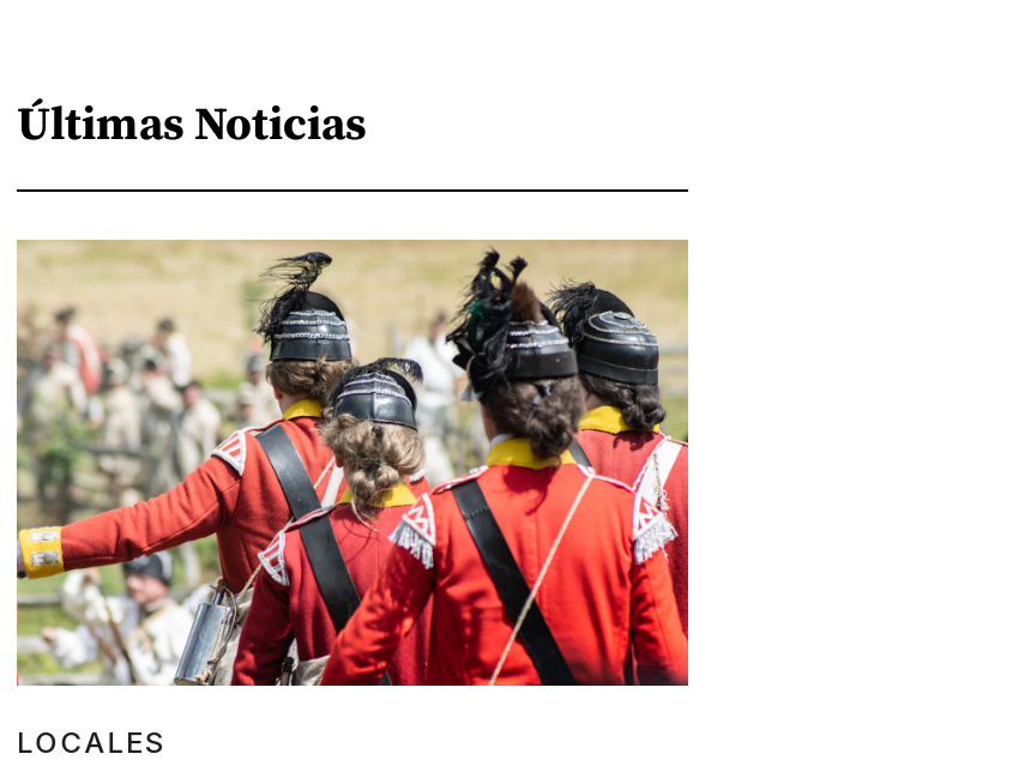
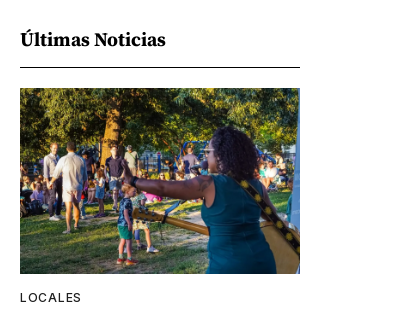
- [image]
+ [image]
